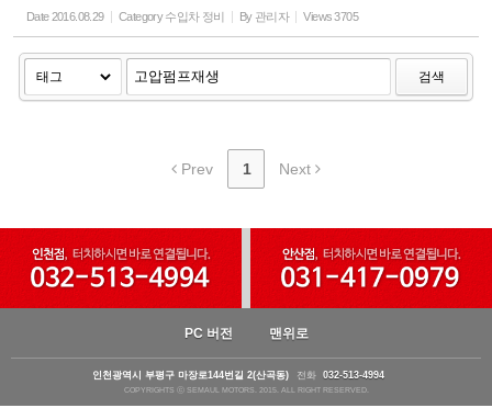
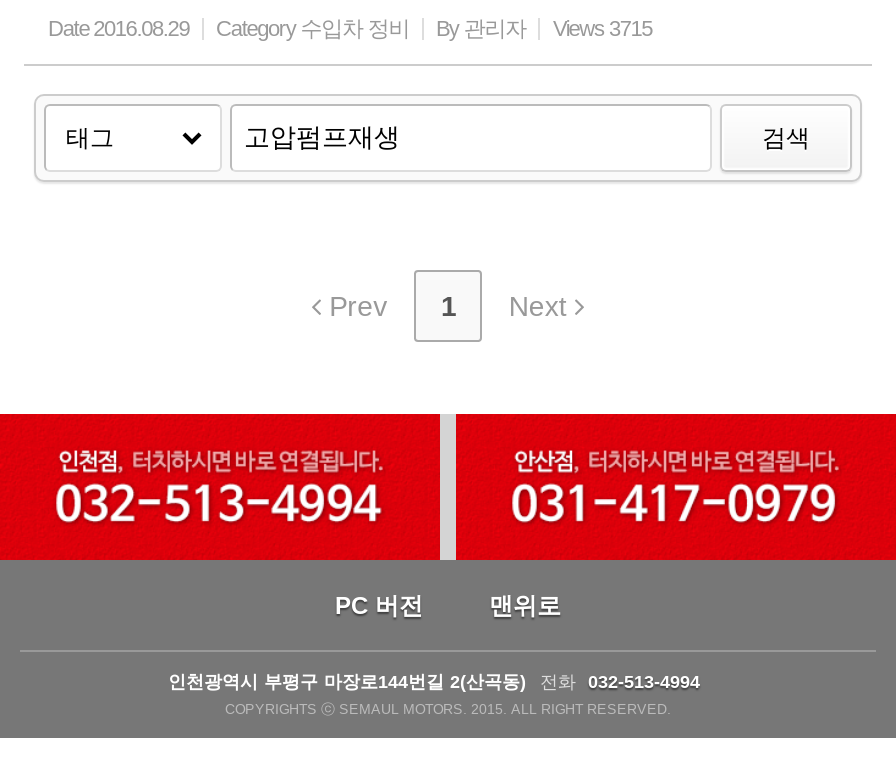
- Date 2016.08.29 Category 수입차 정비 By 관리자 Views 3705
+ Date 2016.08.29 Category 수입차 정비 By 관리자 Views 3715
